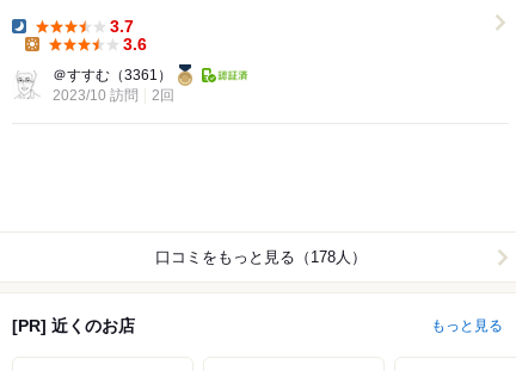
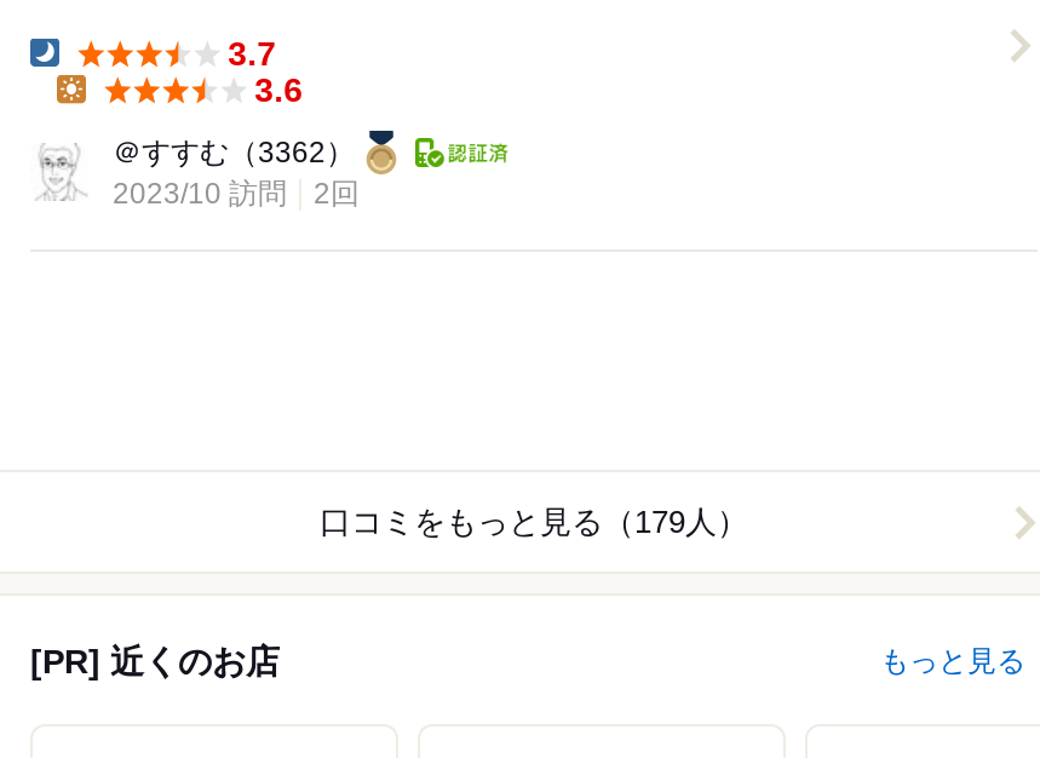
- ＠すすむ（3361）
+ ＠すすむ（3362）

- 口コミをもっと見る（178人）
+ 口コミをもっと見る（179人）
